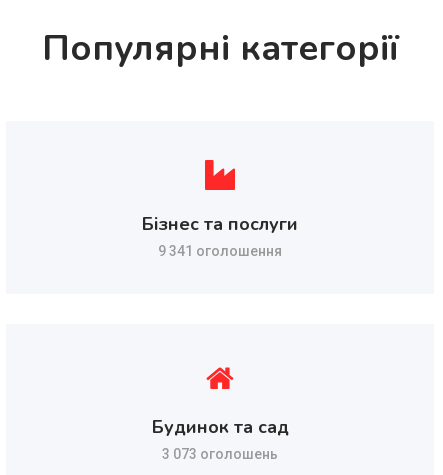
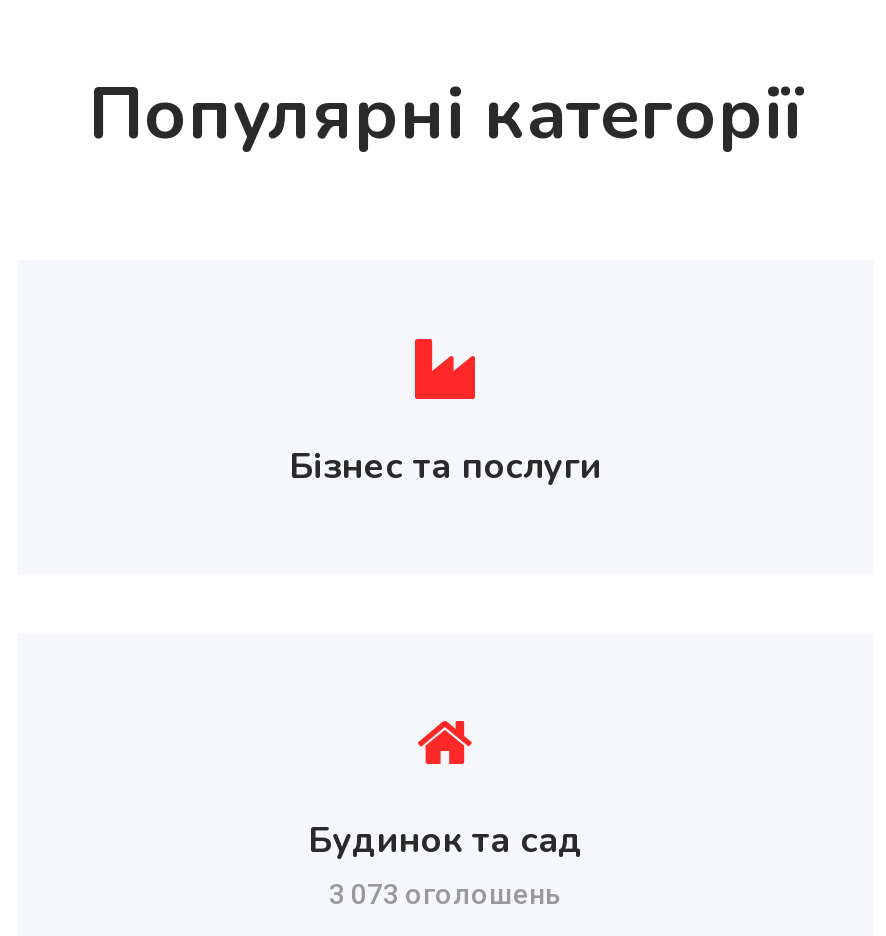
- 9 341 оголошення
